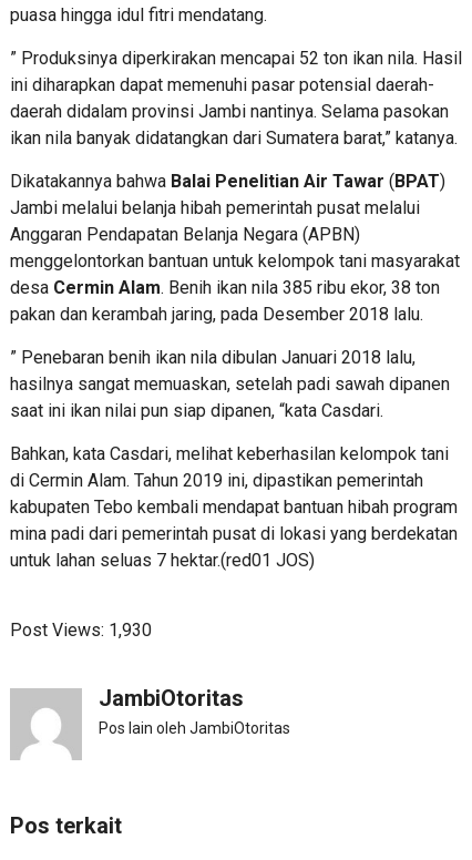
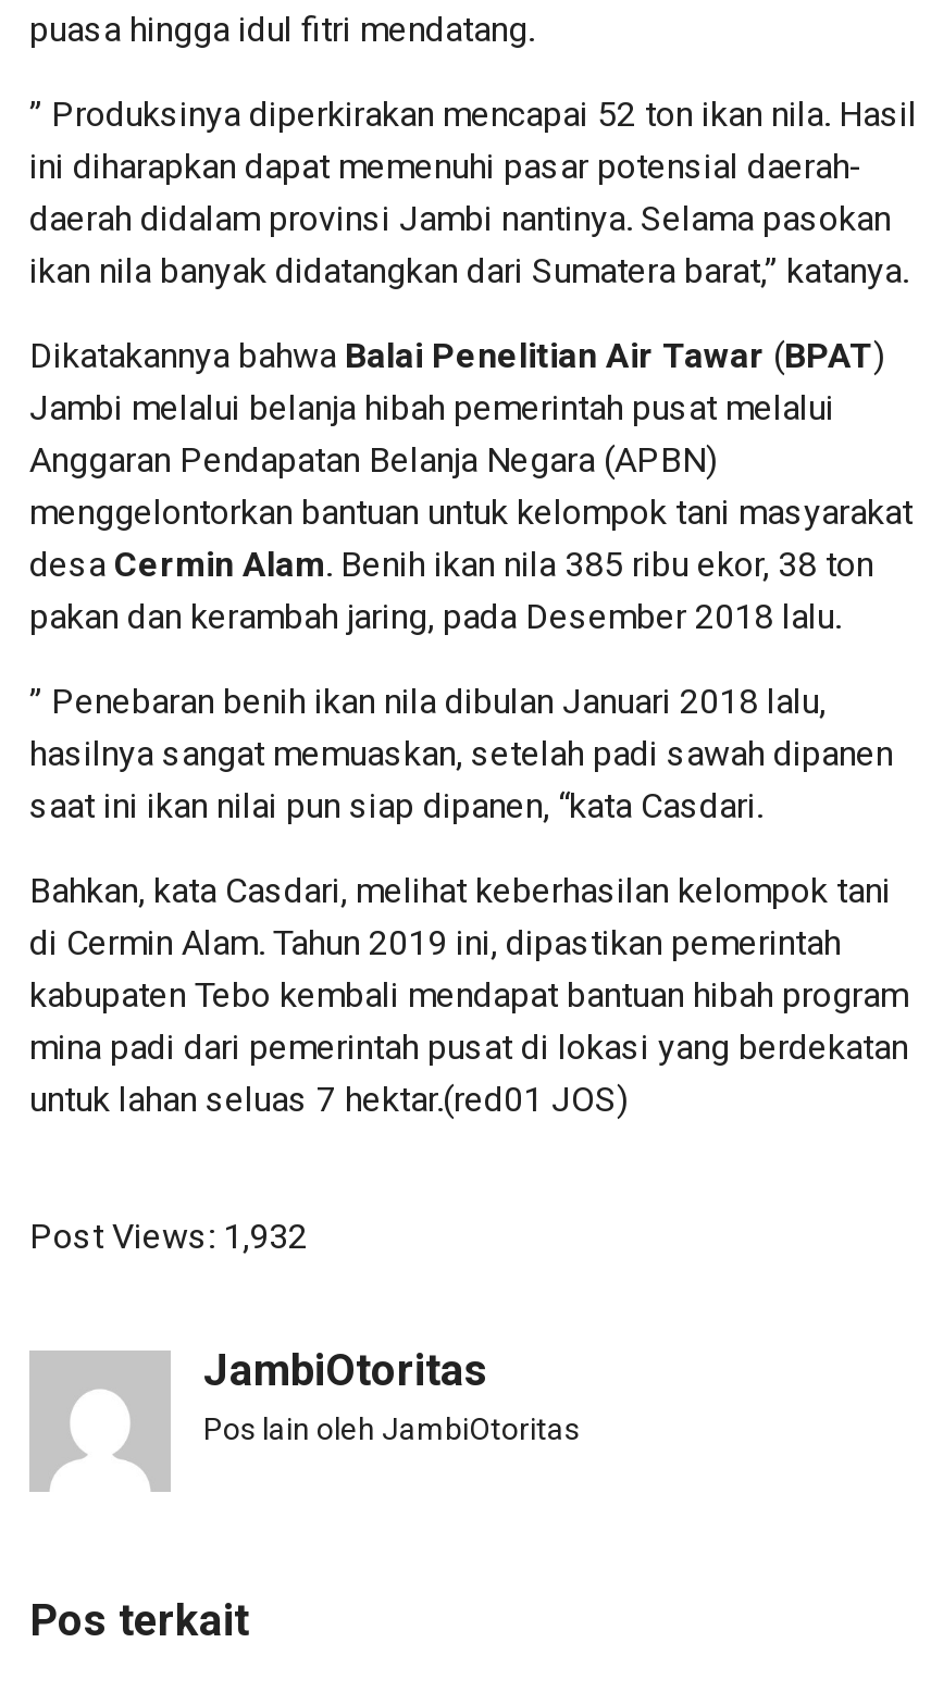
- Post Views: 1,930
+ Post Views: 1,932
